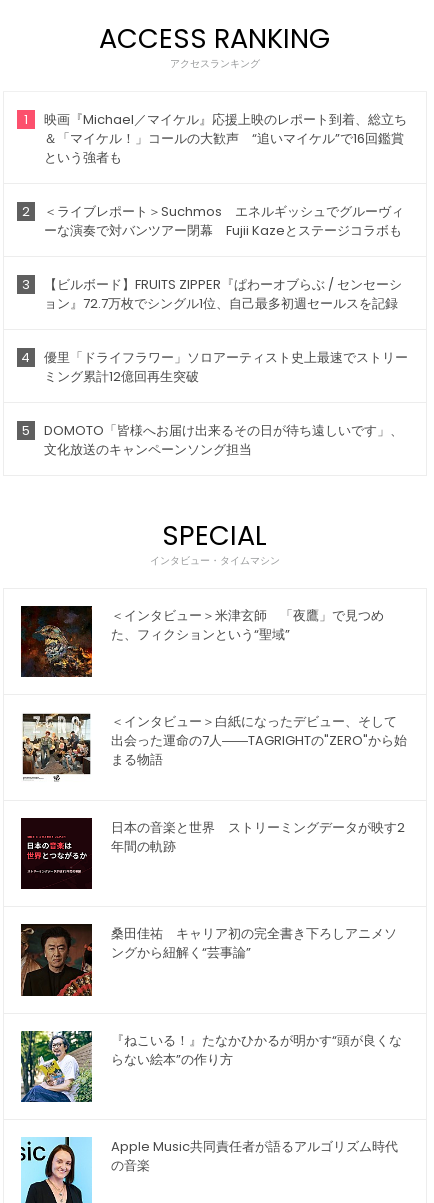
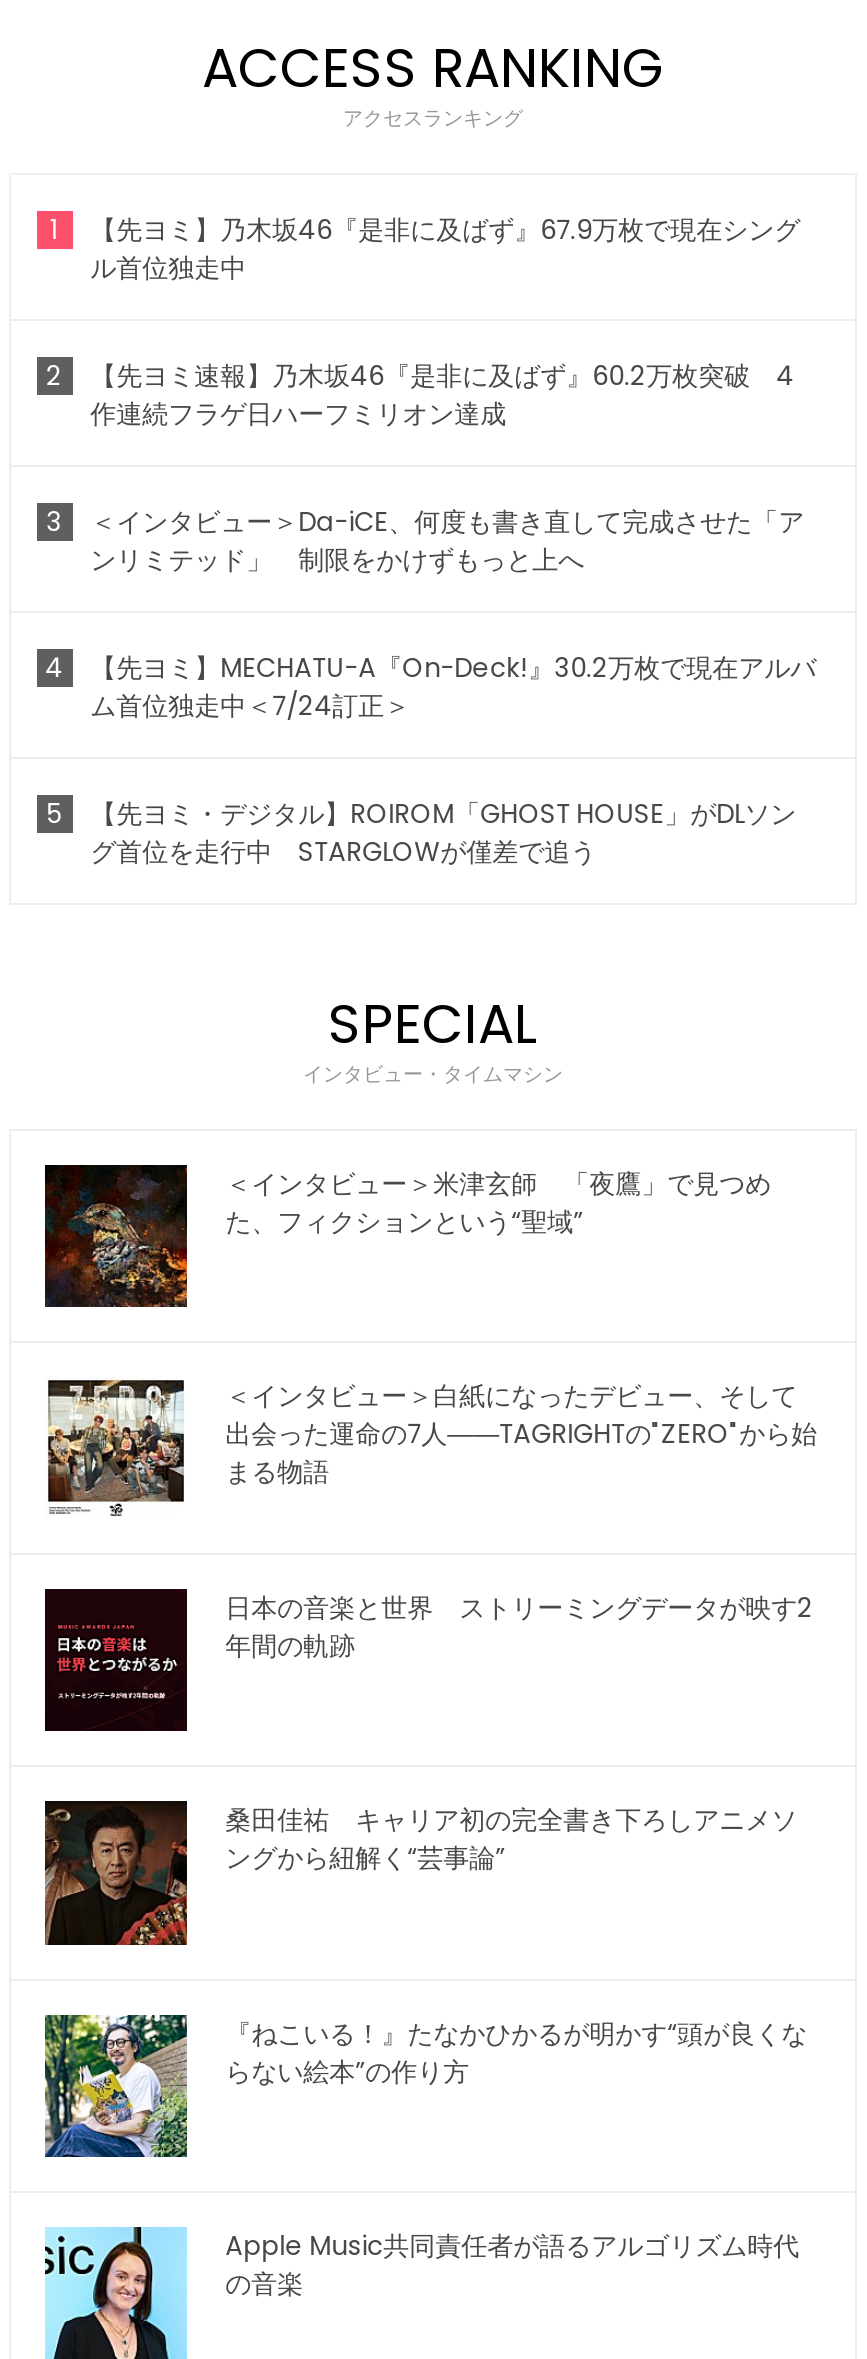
- 映画『Michael／マイケル』応援上映のレポート到着、総立ち
- ＆「マイケル！」コールの大歓声 “追いマイケル”で16回鑑賞
- という強者も
+ 【先ヨミ】乃木坂46『是非に及ばず』67.9万枚で現在シング
+ ル首位独走中

- ＜ライブレポート＞Suchmos エネルギッシュでグルーヴィ
- ーな演奏で対バンツアー閉幕 Fujii Kazeとステージコラボも
+ 【先ヨミ速報】乃木坂46『是非に及ばず』60.2万枚突破 4
+ 作連続フラゲ日ハーフミリオン達成

- 【ビルボード】FRUITS ZIPPER『ぱわーオブらぶ / センセーシ
- ョン』72.7万枚でシングル1位、自己最多初週セールスを記録
+ ＜インタビュー＞Da-iCE、何度も書き直して完成させた「ア
+ ンリミテッド」 制限をかけずもっと上へ

- 優里「ドライフラワー」ソロアーティスト史上最速でストリー
- ミング累計12億回再生突破
+ 【先ヨミ】MECHATU-A『On-Deck!』30.2万枚で現在アルバ
+ ム首位独走中＜7/24訂正＞

- DOMOTO「皆様へお届け出来るその日が待ち遠しいです」、
- 文化放送のキャンペーンソング担当
+ 【先ヨミ・デジタル】ROIROM「GHOST HOUSE」がDLソン
+ グ首位を走行中 STARGLOWが僅差で追う
